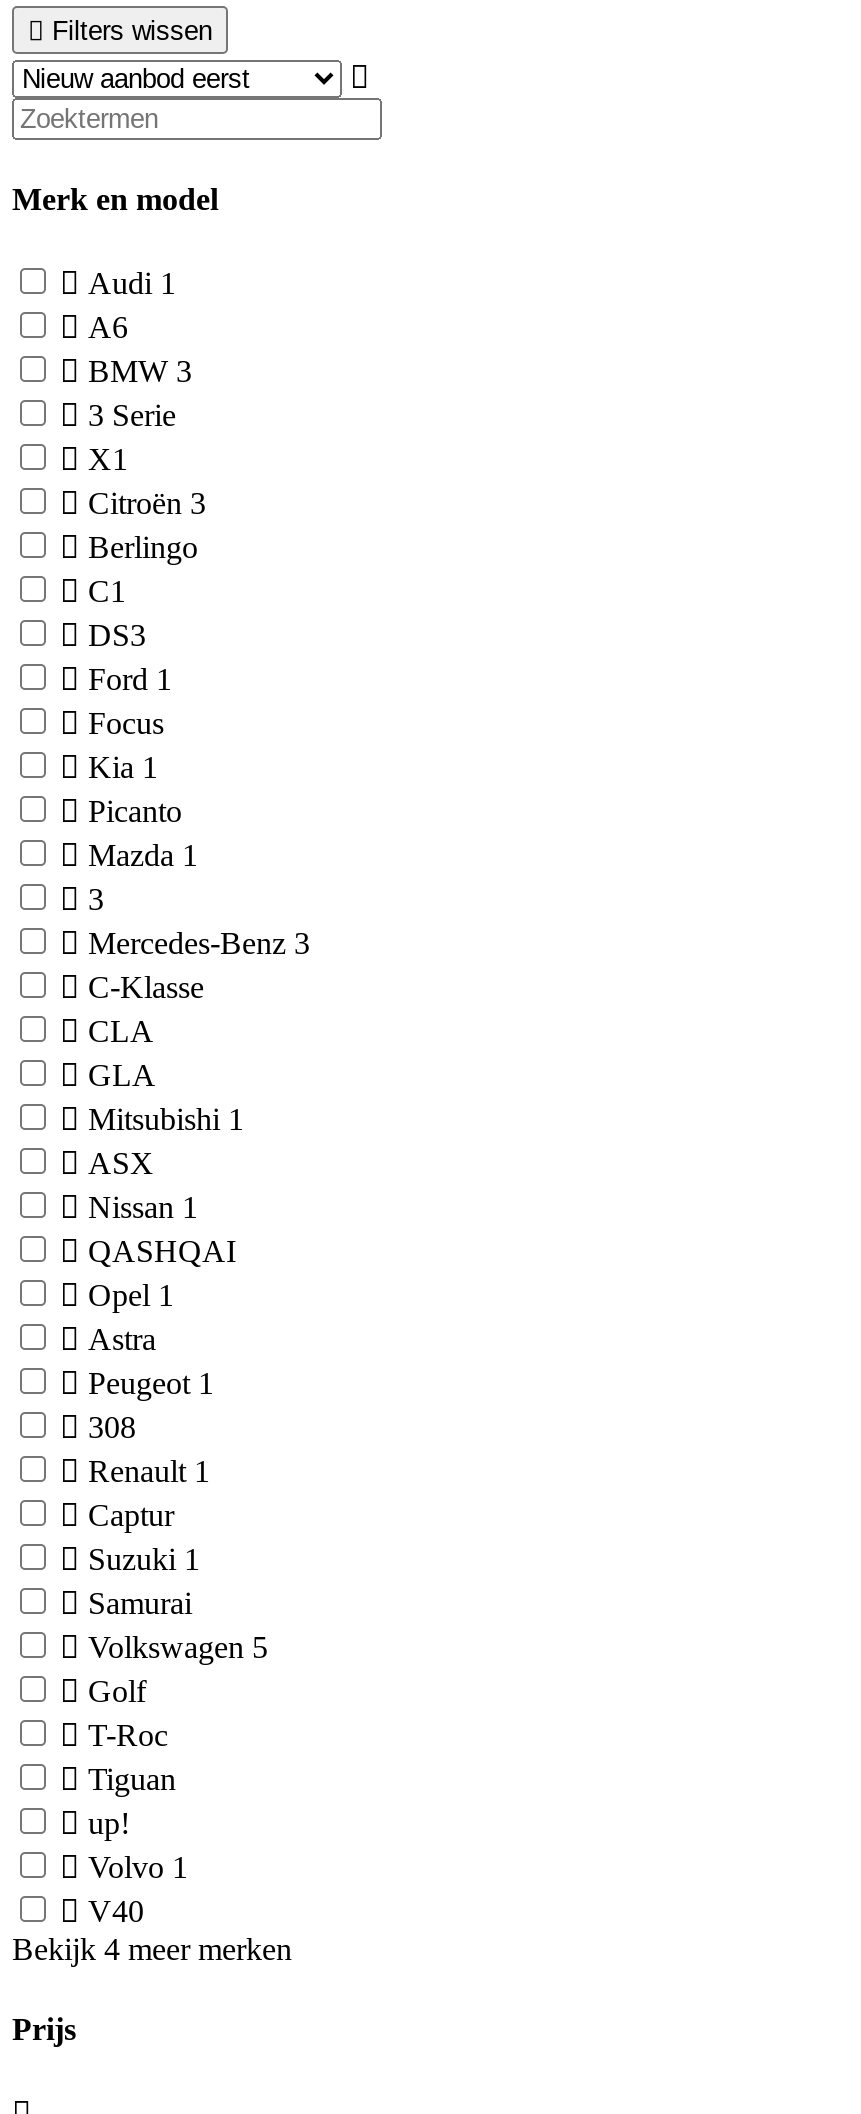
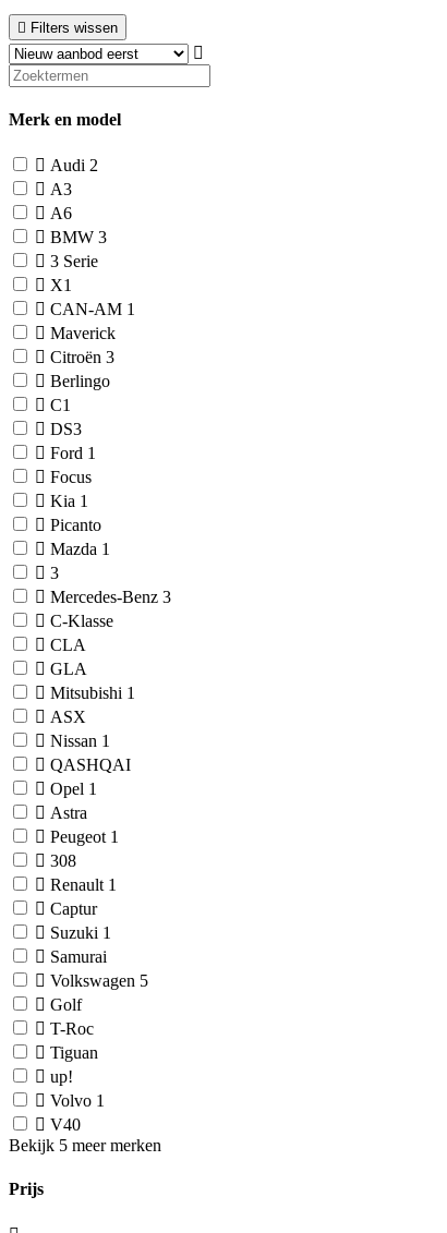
- Audi 1
+ Audi 2
+ A3

+ CAN-AM 1
+ Maverick

- Bekijk 4 meer merken
+ Bekijk 5 meer merken
